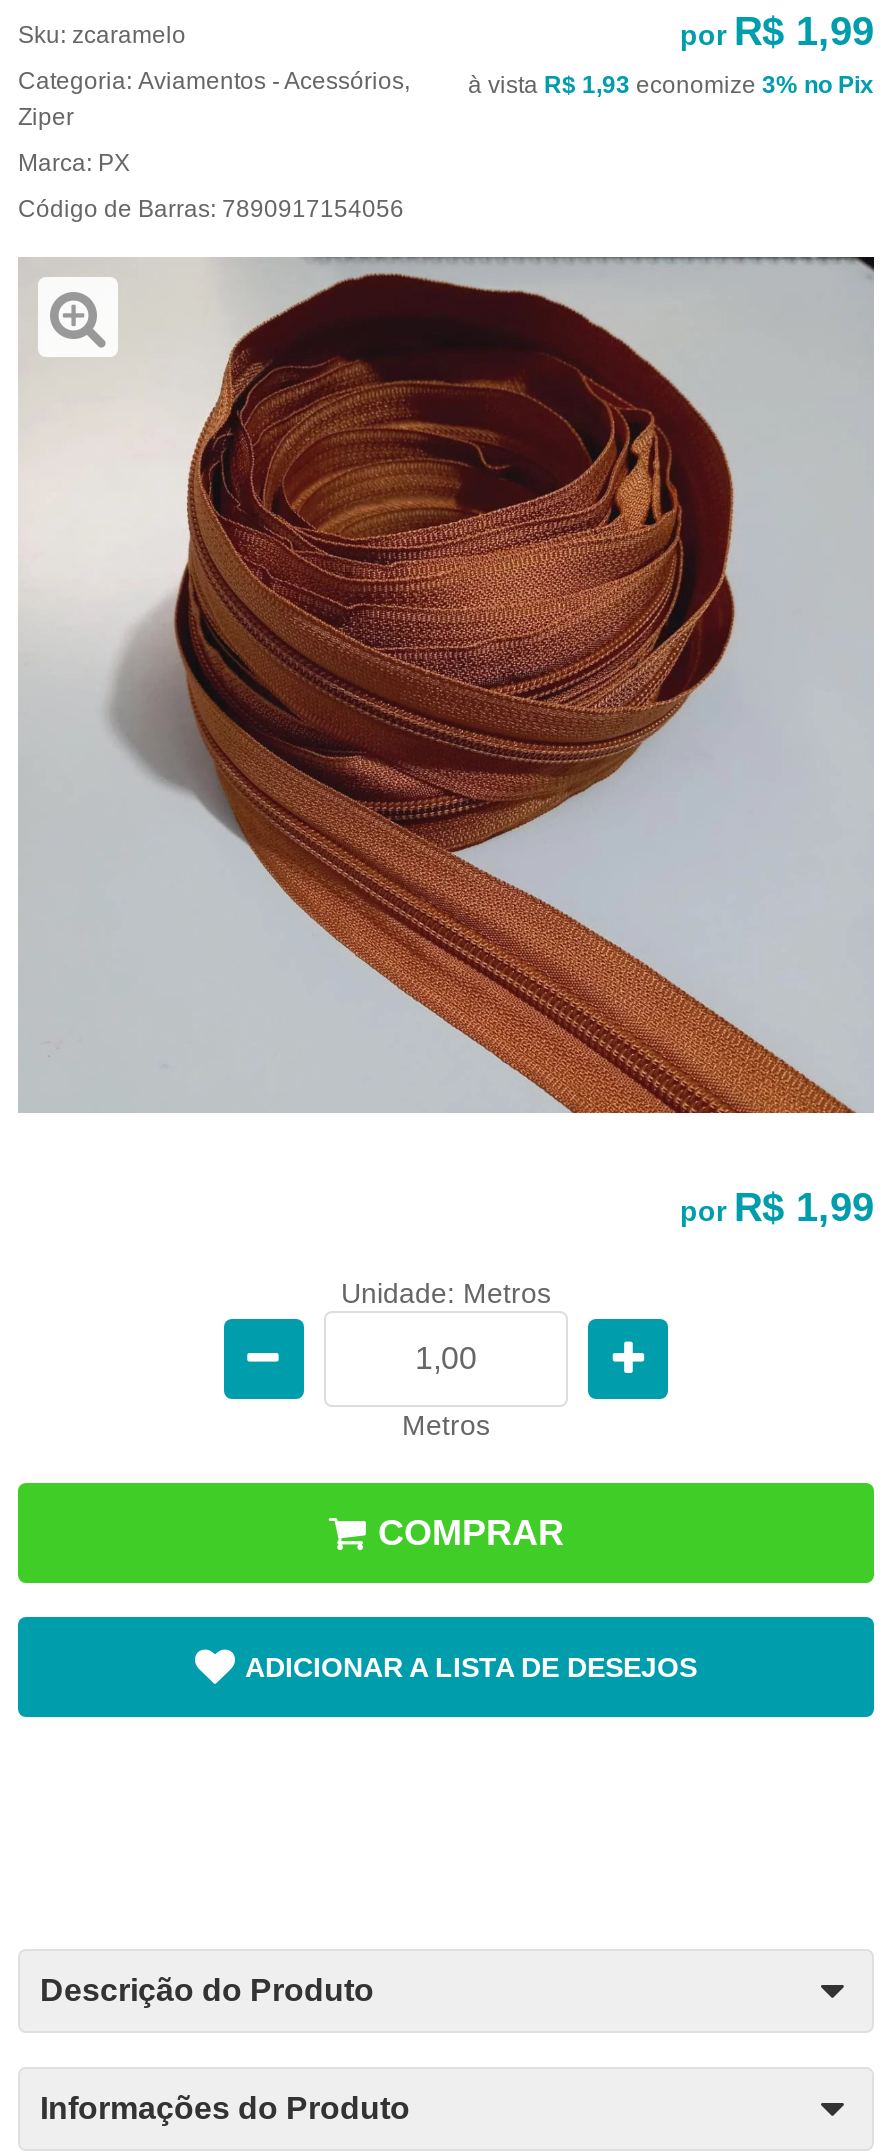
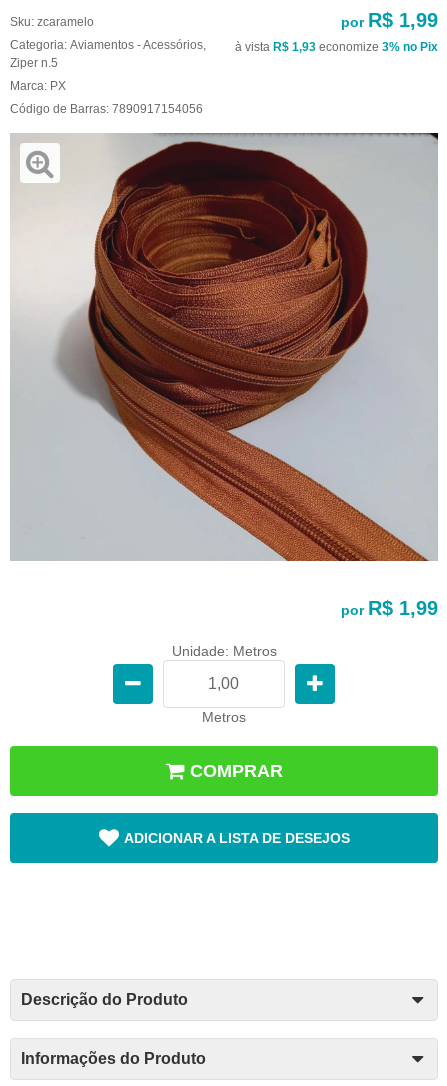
- Ziper
+ Ziper n.5
